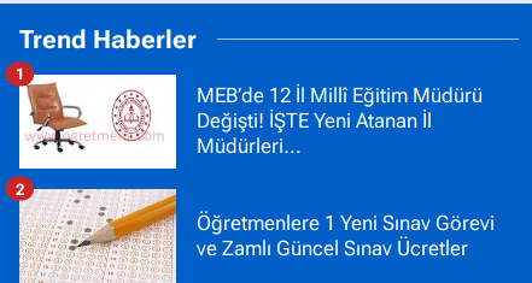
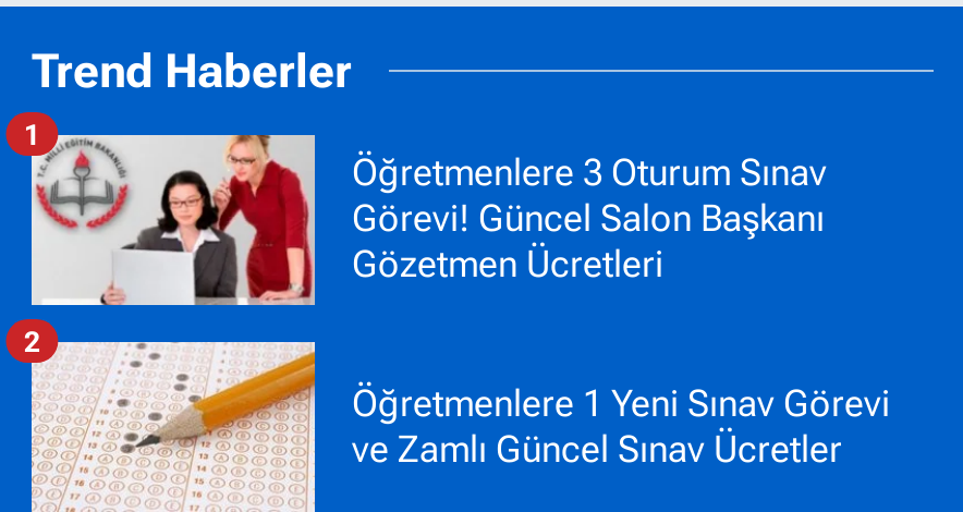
- [image]
- MEB’de 12 İl Millî Eğitim Müdürü
- Değişti! İŞTE Yeni Atanan İl
- Müdürleri...
+ [image]
+ Öğretmenlere 3 Oturum Sınav
+ Görevi! Güncel Salon Başkanı
+ Gözetmen Ücretleri
